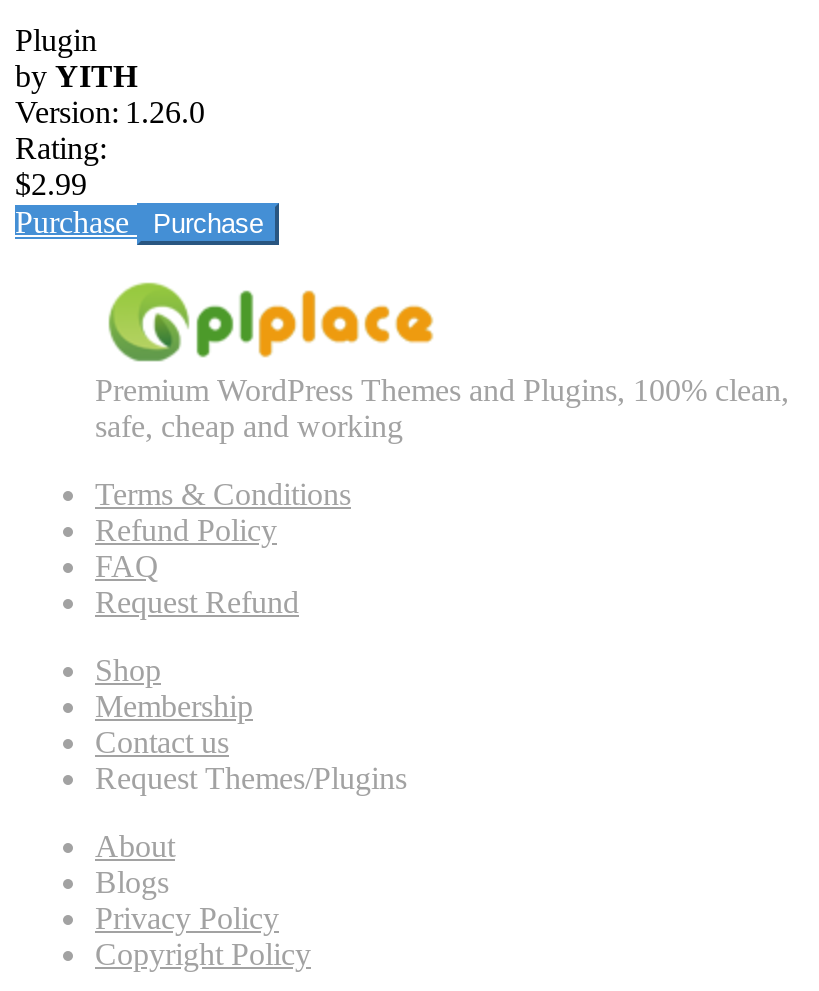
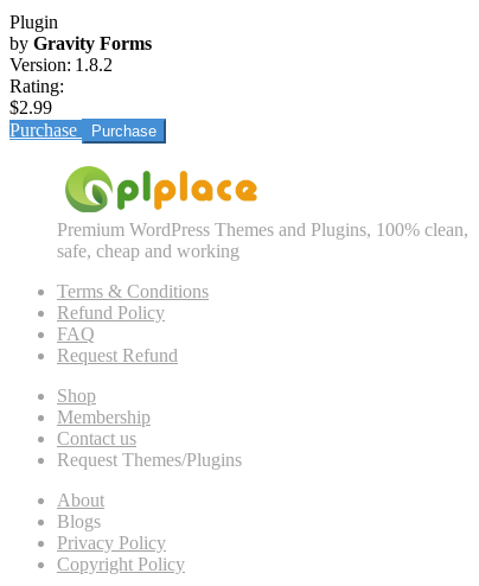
- by YITH
- Version: 1.26.0
+ by Gravity Forms
+ Version: 1.8.2
